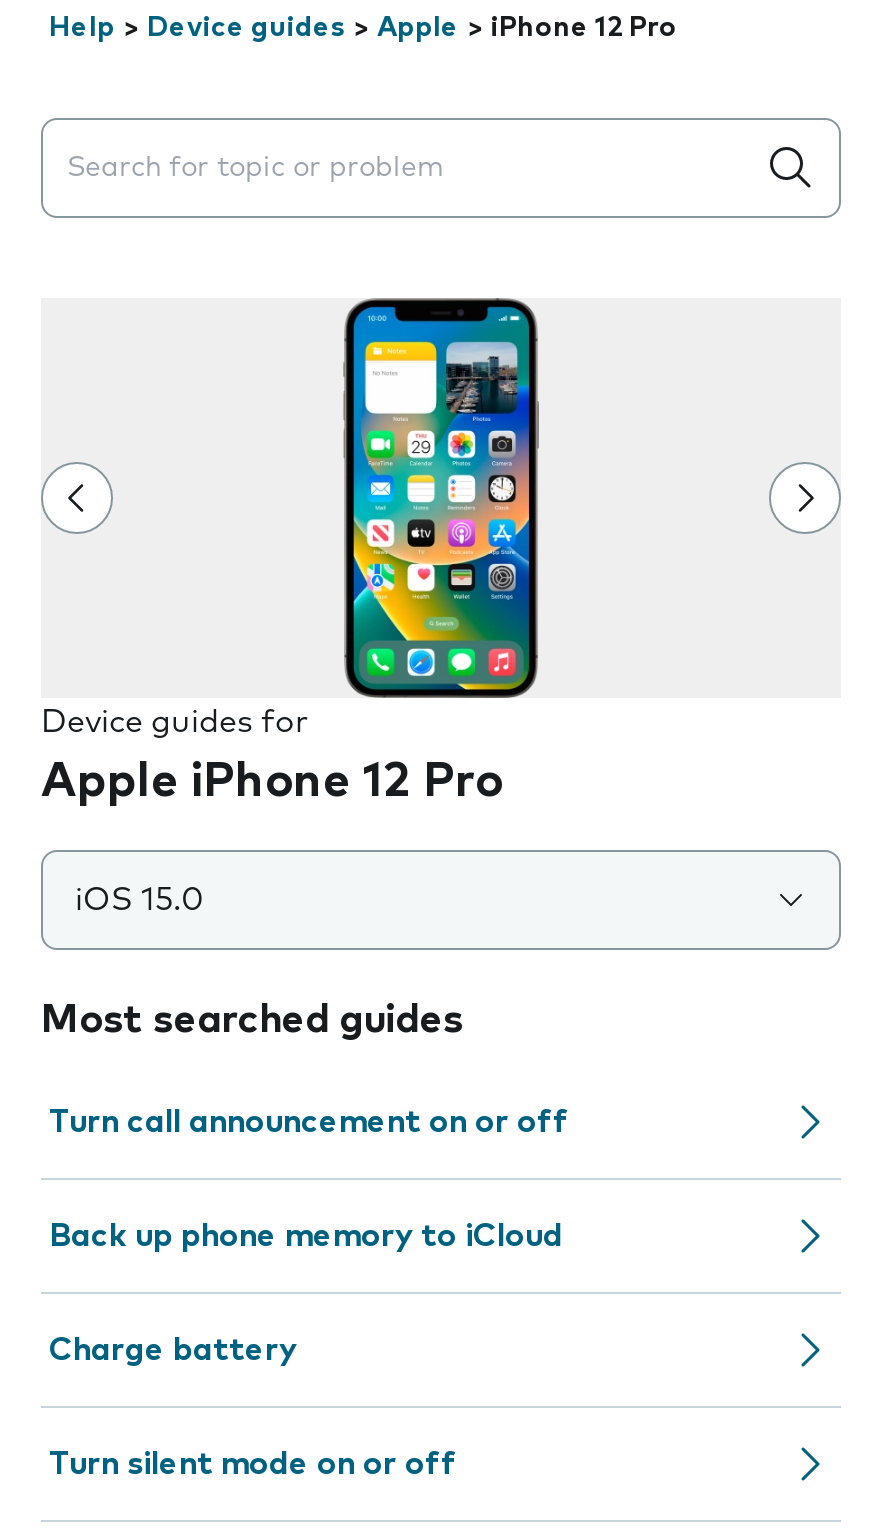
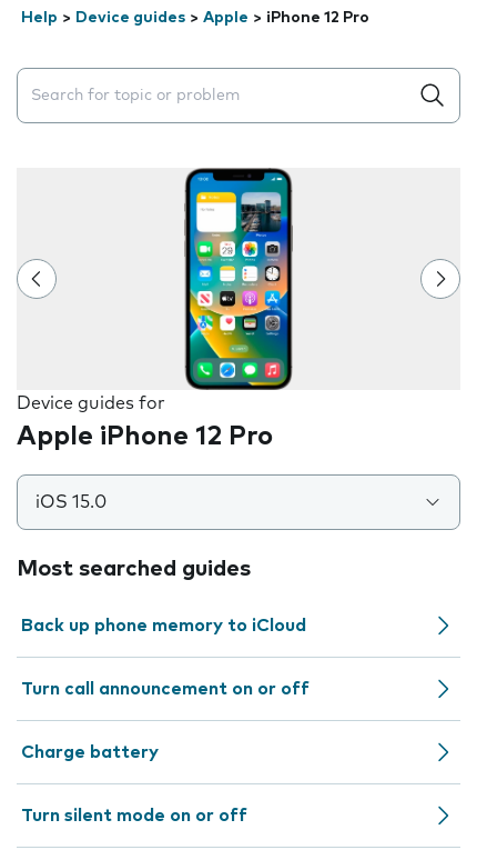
moved down: Turn call announcement on or off

moved up: Back up phone memory to iCloud
